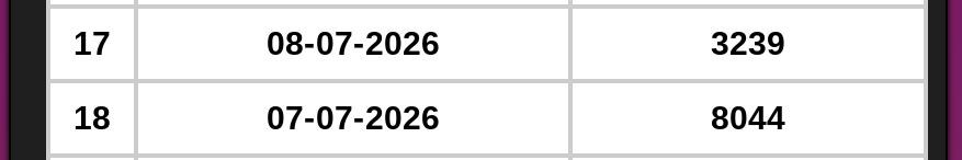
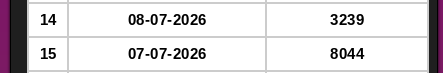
- 17
+ 14

- 18
+ 15
